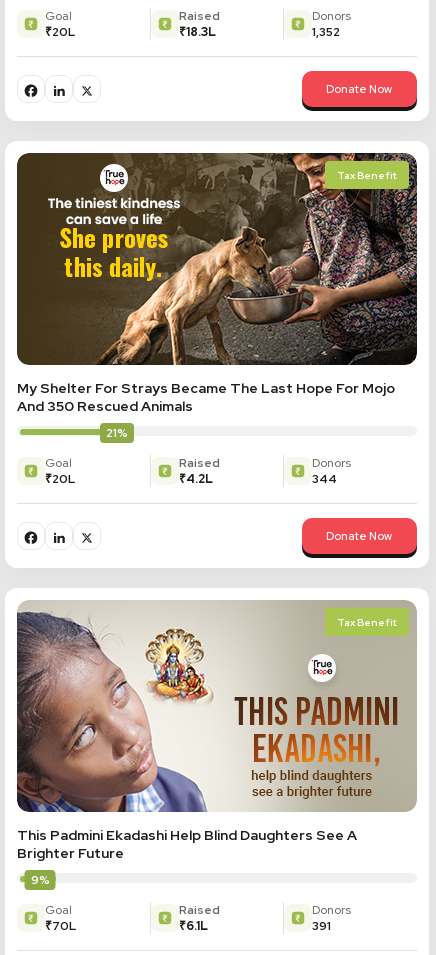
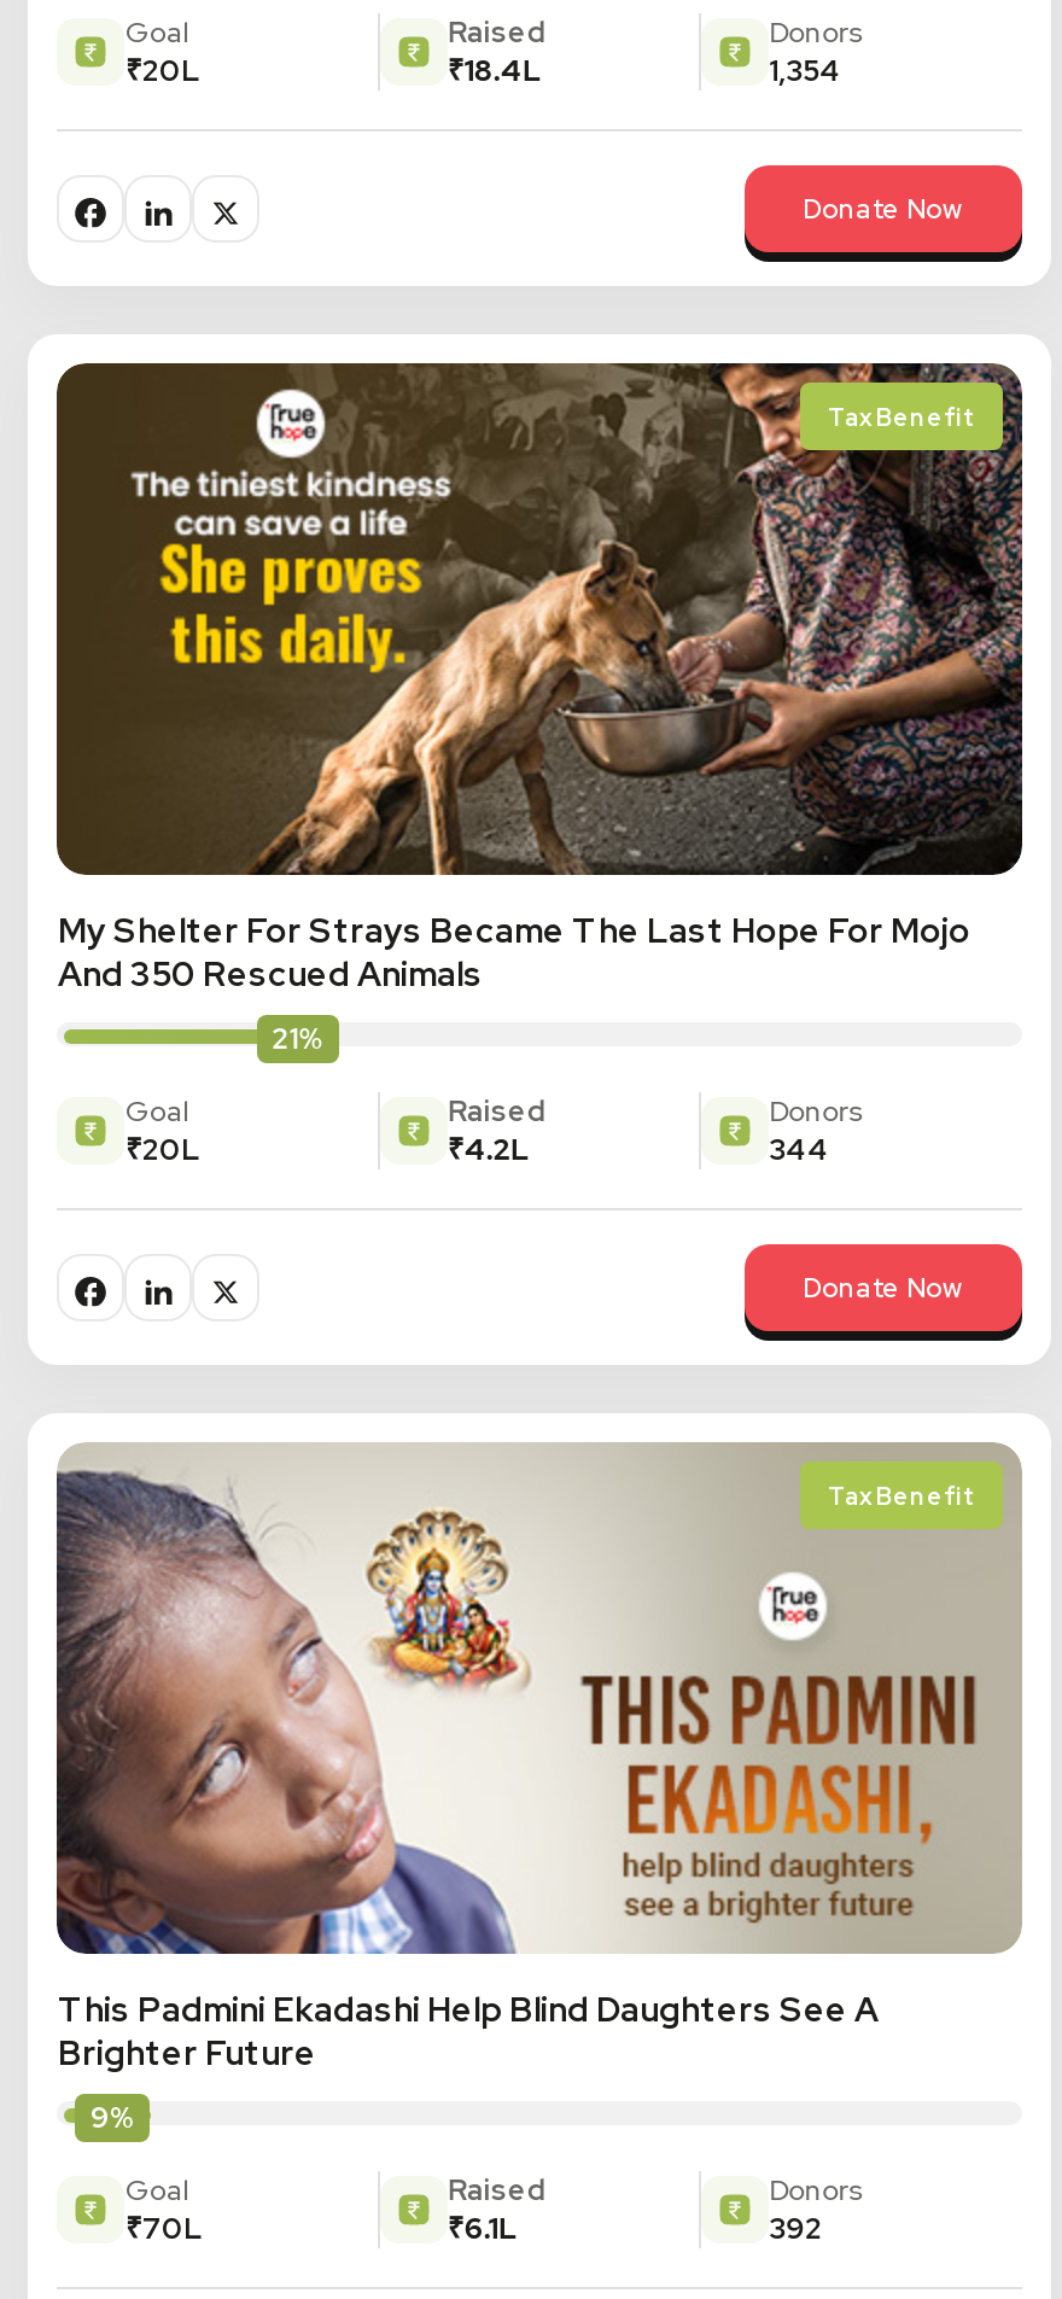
- ₹18.3L
+ ₹18.4L

- 1,352
+ 1,354

- 391
+ 392
